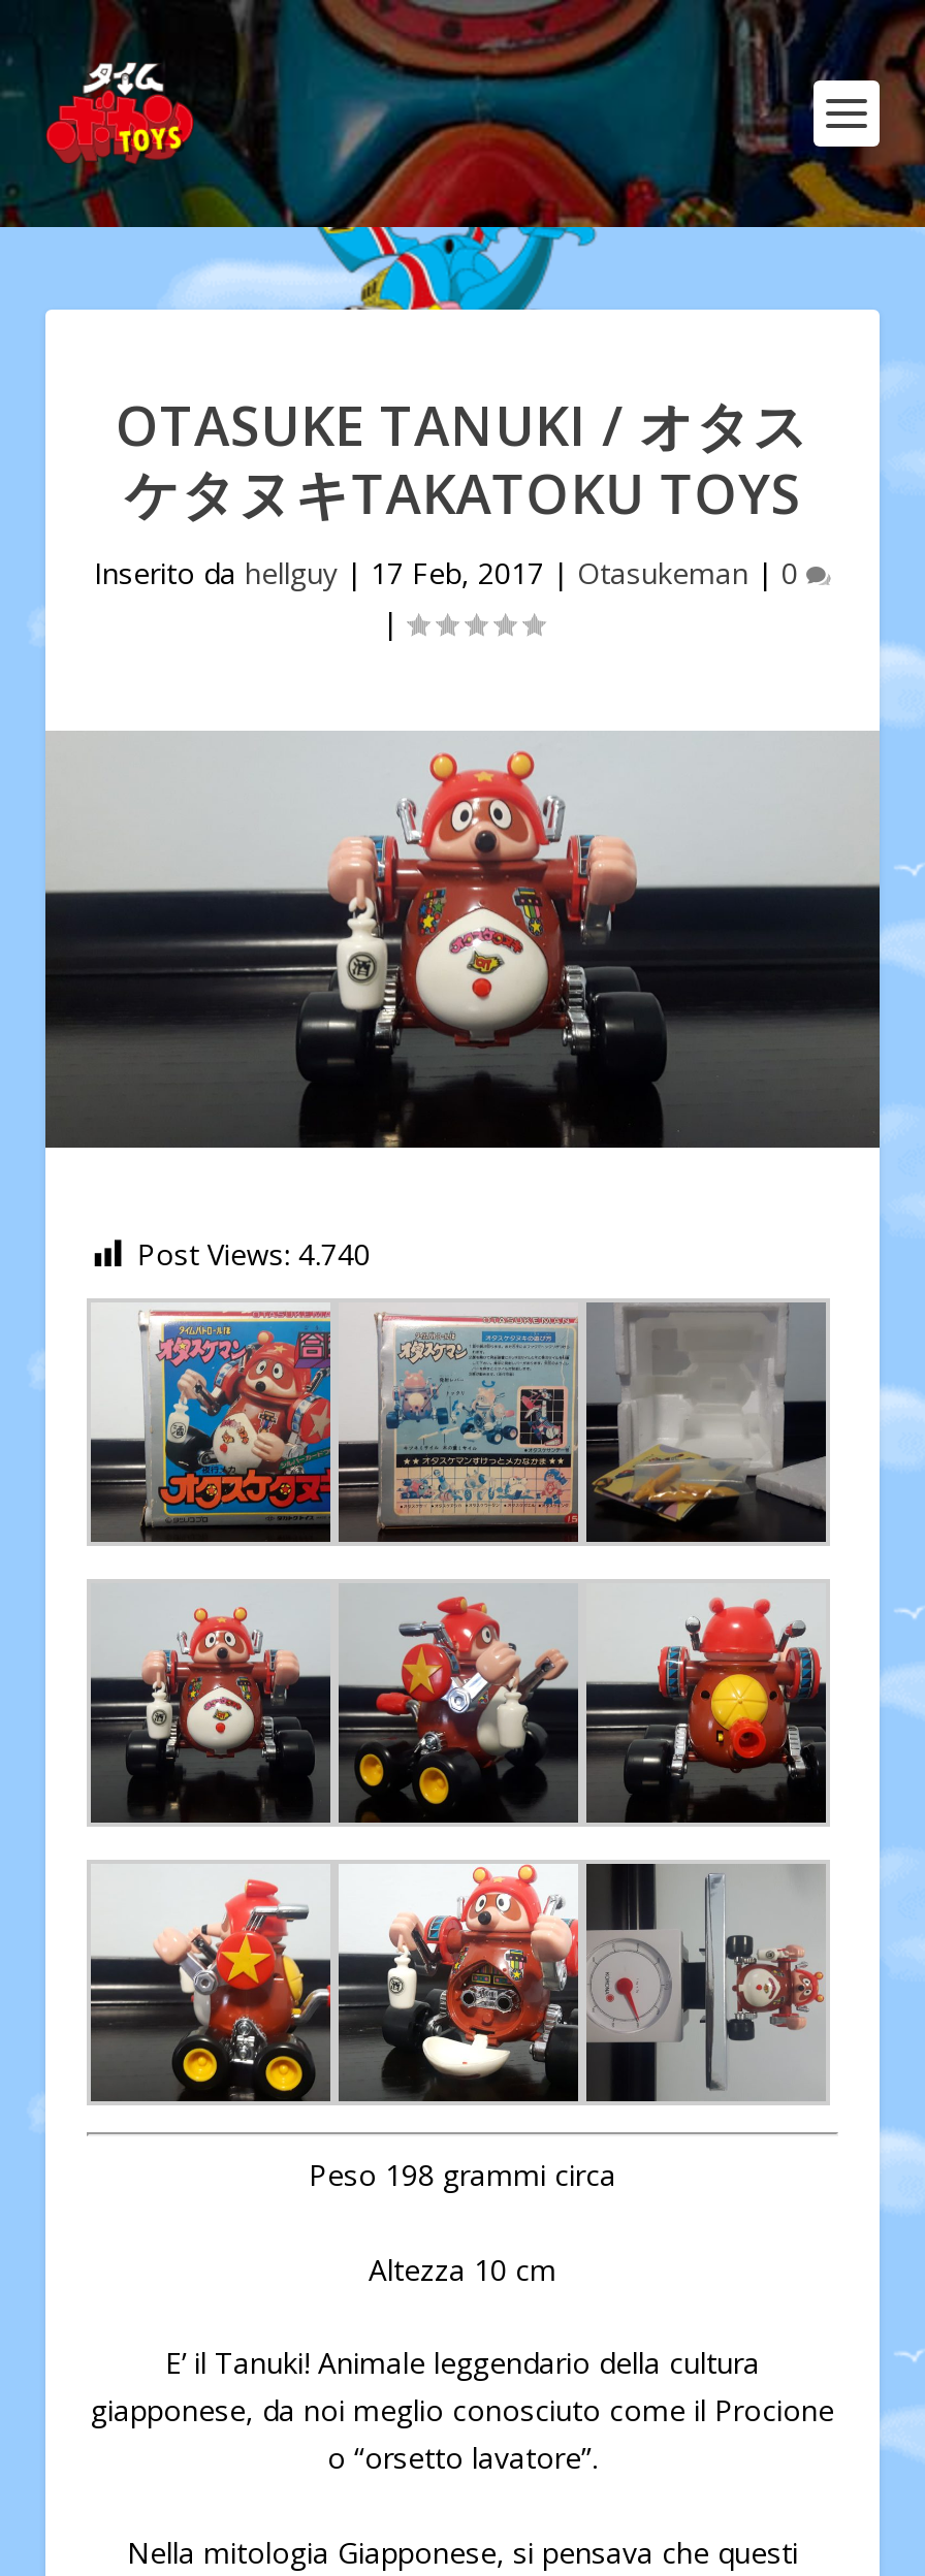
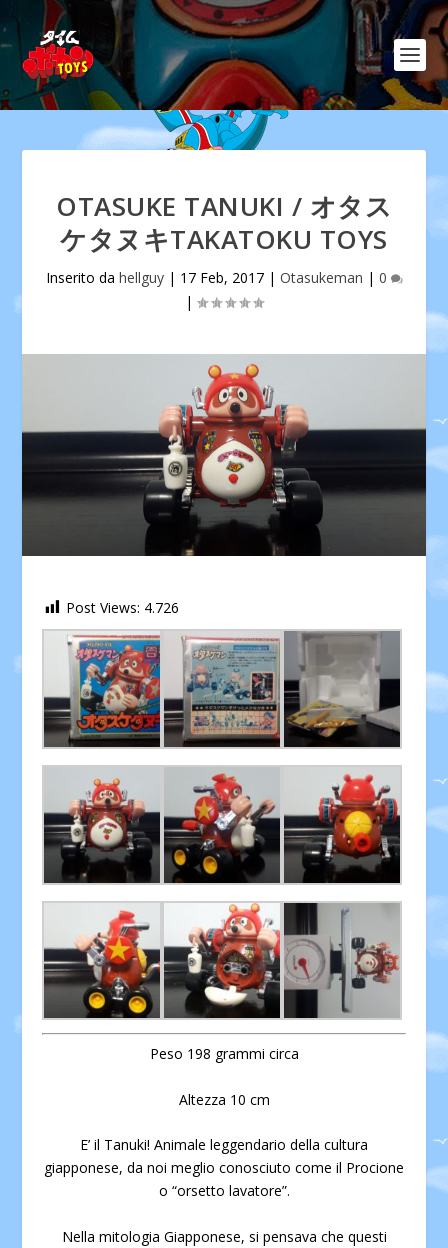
- Post Views: 4.740
+ Post Views: 4.726
